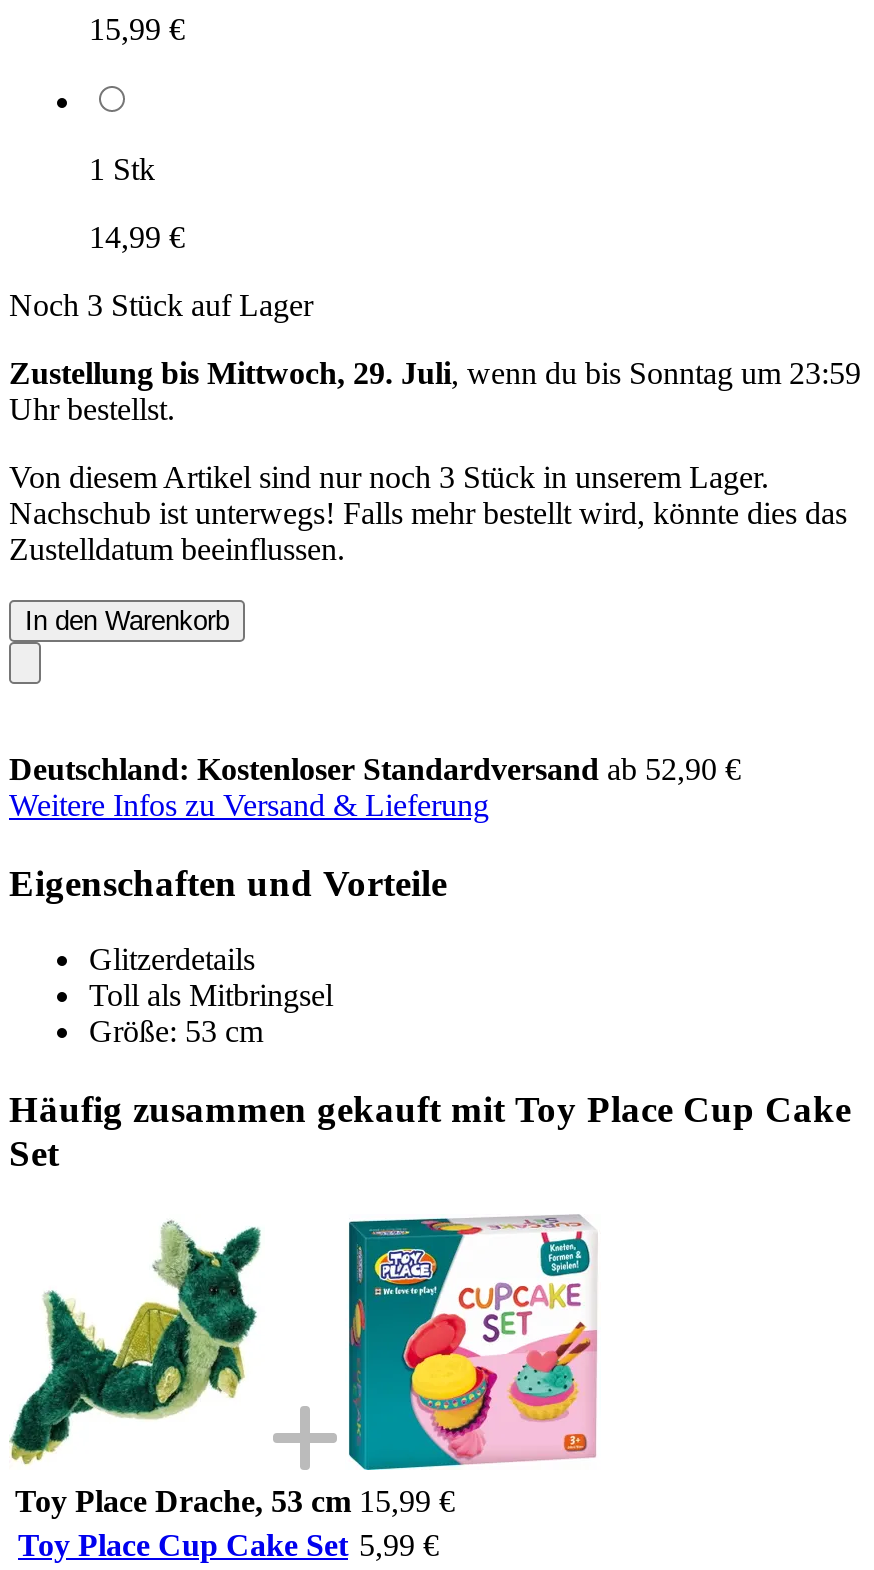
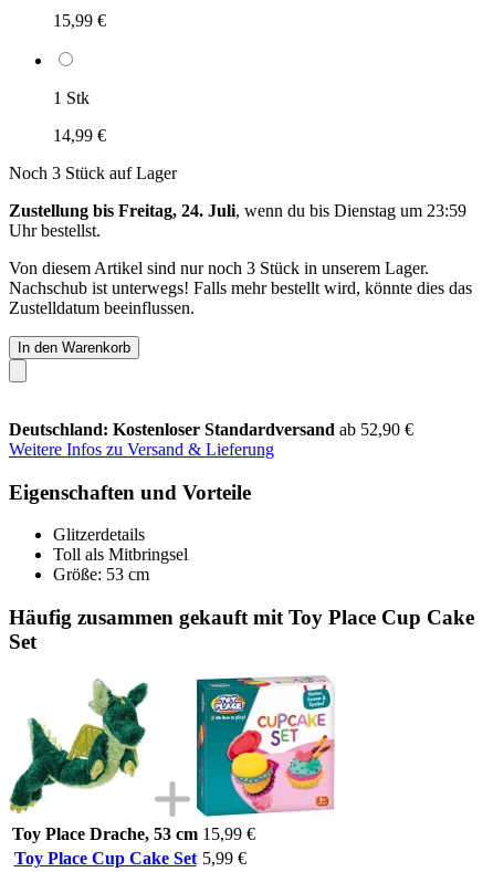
- Zustellung bis Mittwoch, 29. Juli, wenn du bis Sonntag um 23:59
+ Zustellung bis Freitag, 24. Juli, wenn du bis Dienstag um 23:59
